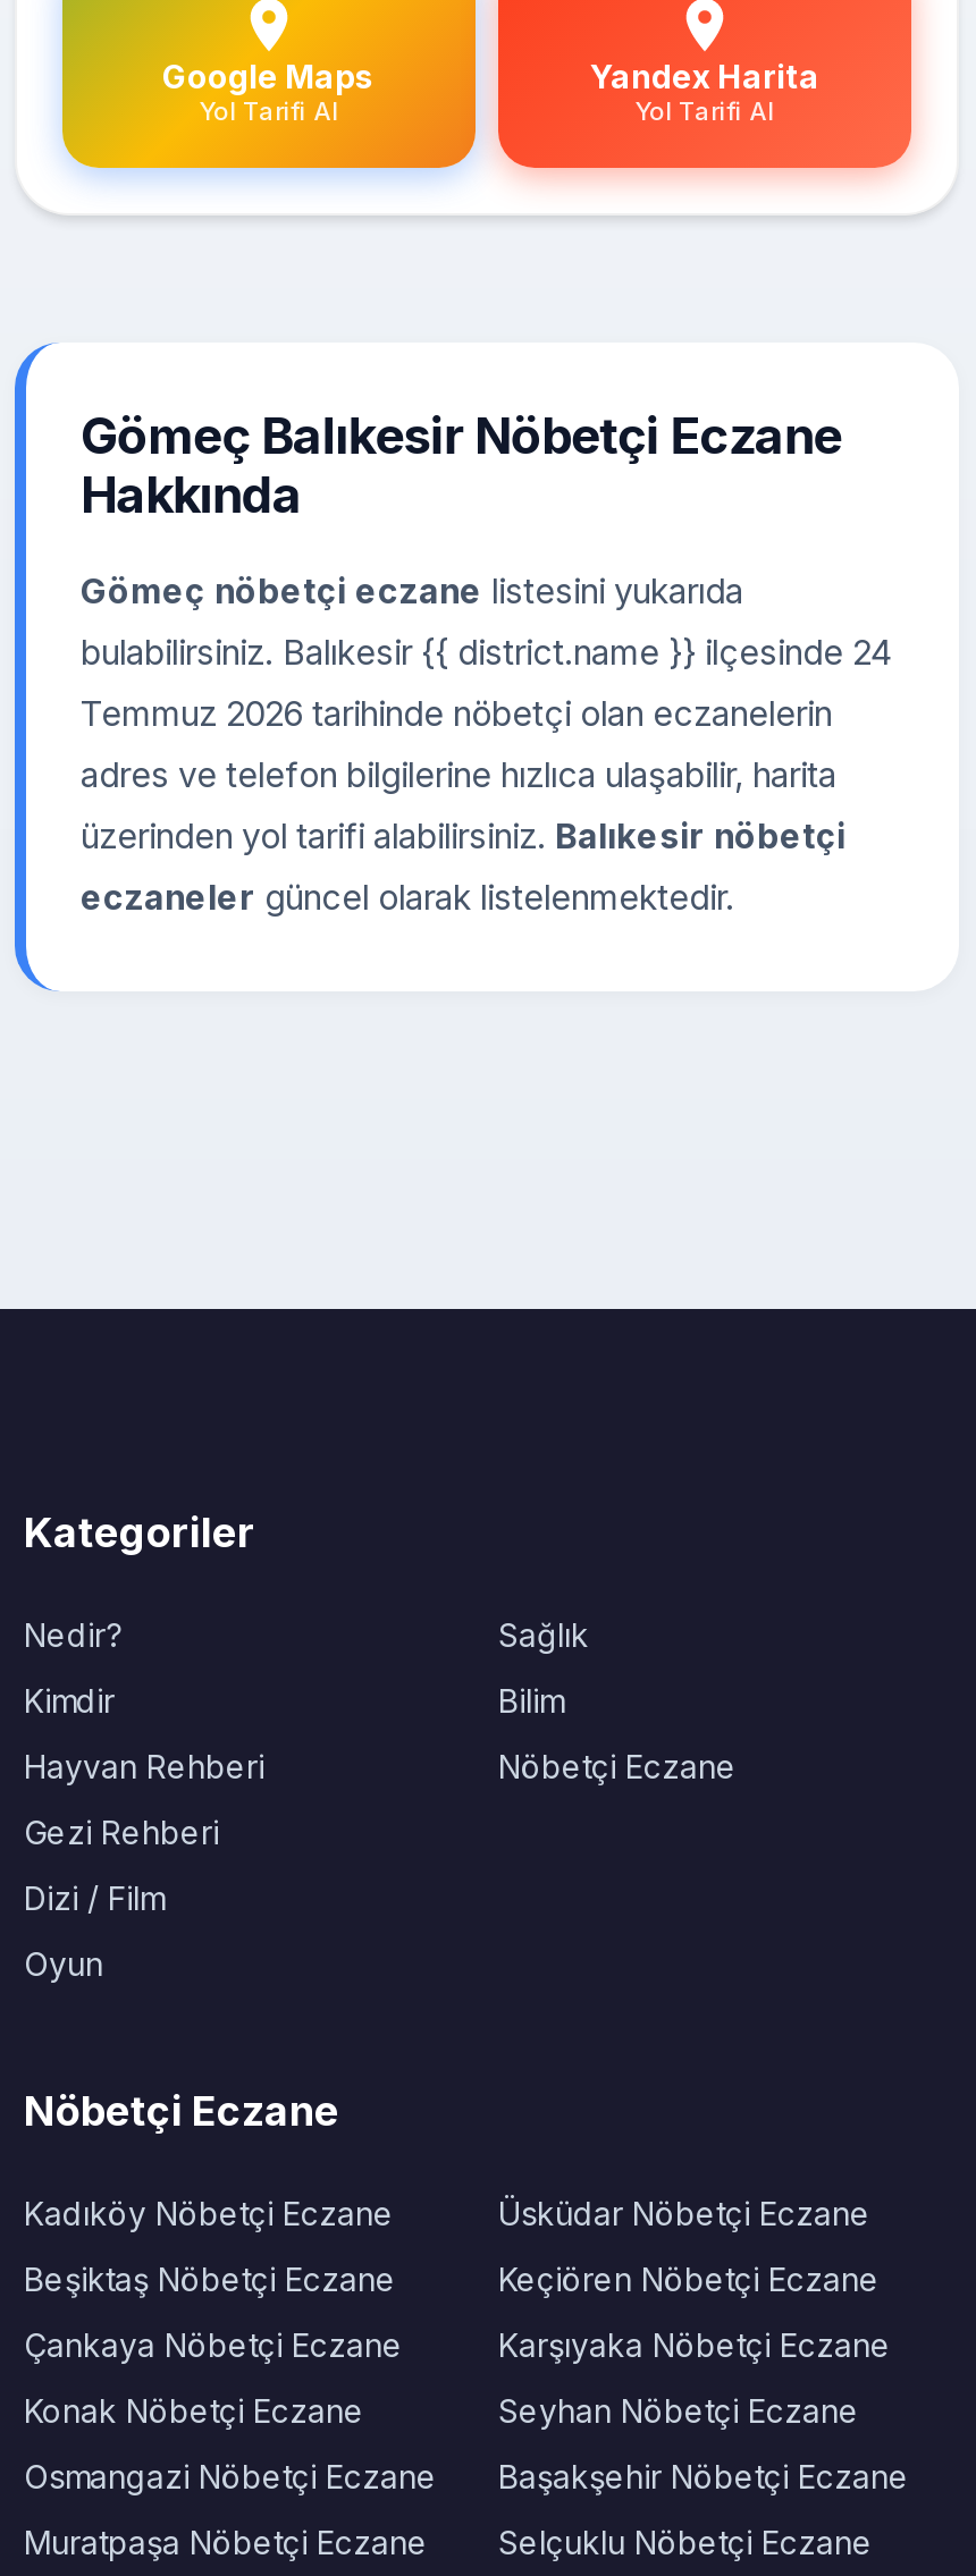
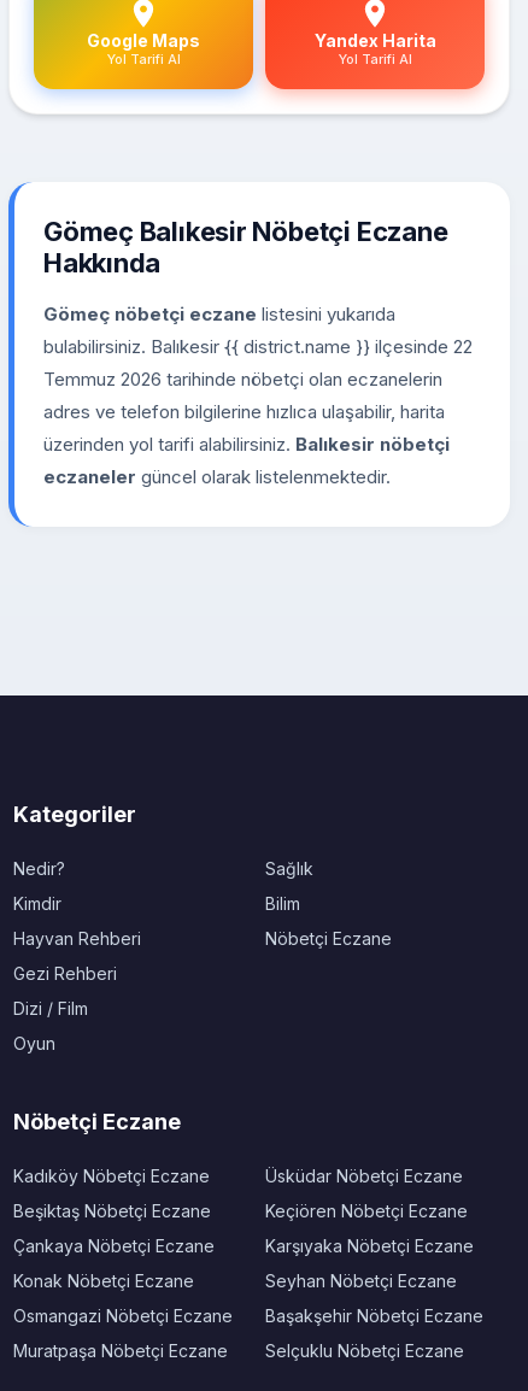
- bulabilirsiniz. Balıkesir {{ district.name }} ilçesinde 24
+ bulabilirsiniz. Balıkesir {{ district.name }} ilçesinde 22
